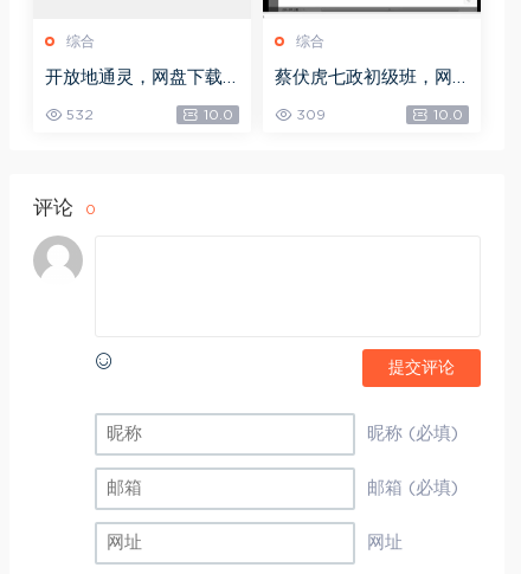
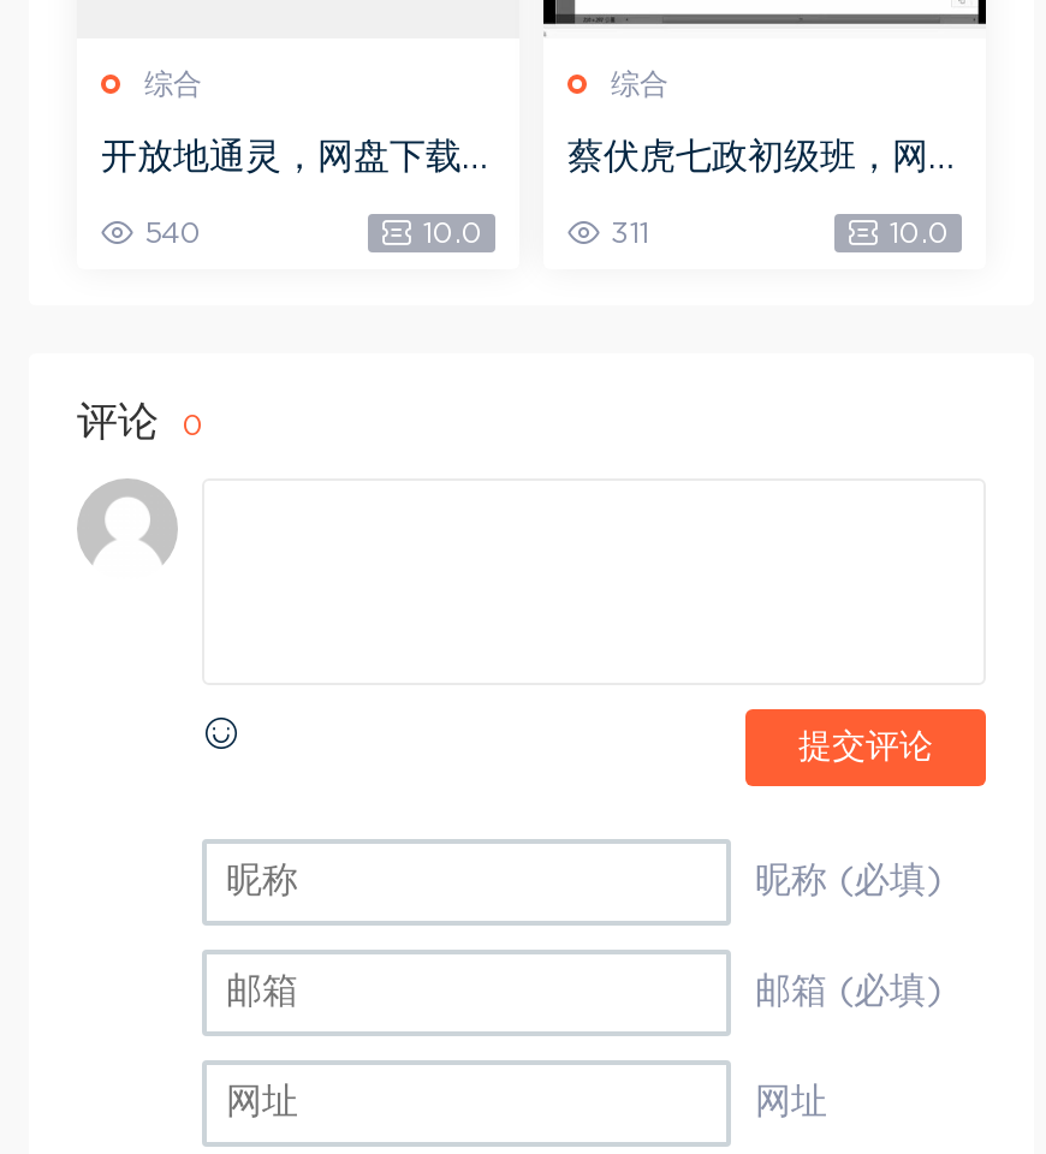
- 532
+ 540

- 309
+ 311
